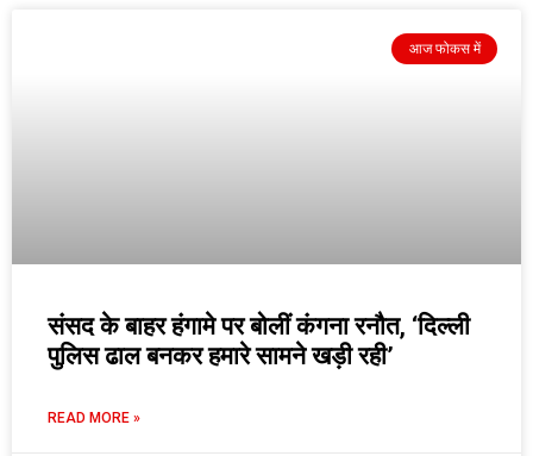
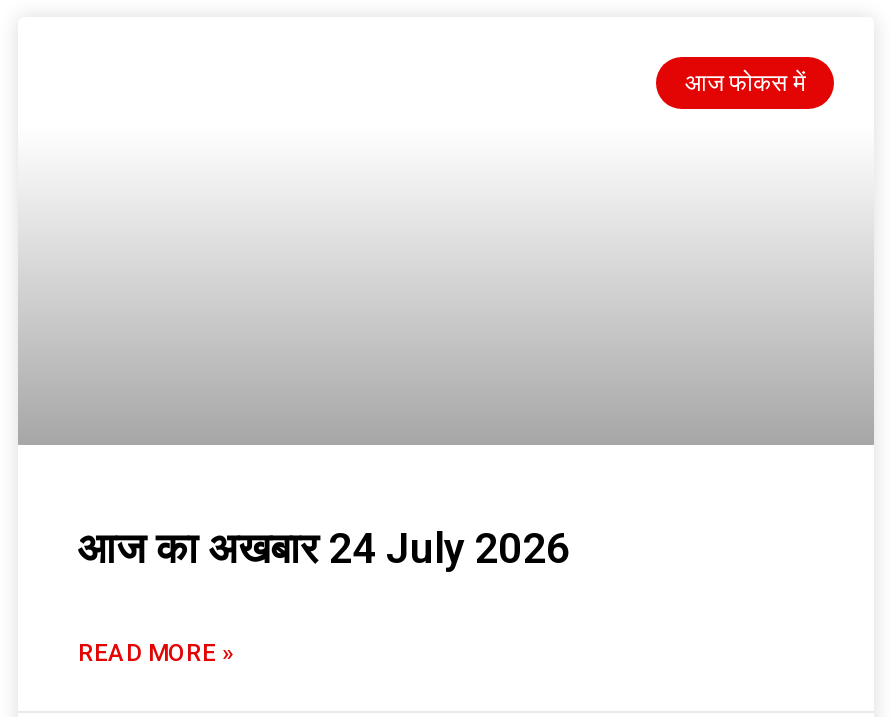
- संसद के बाहर हंगामे पर बोलीं कंगना रनौत, ‘दिल्ली
- पुलिस ढाल बनकर हमारे सामने खड़ी रही’
+ आज का अखबार 24 July 2026
